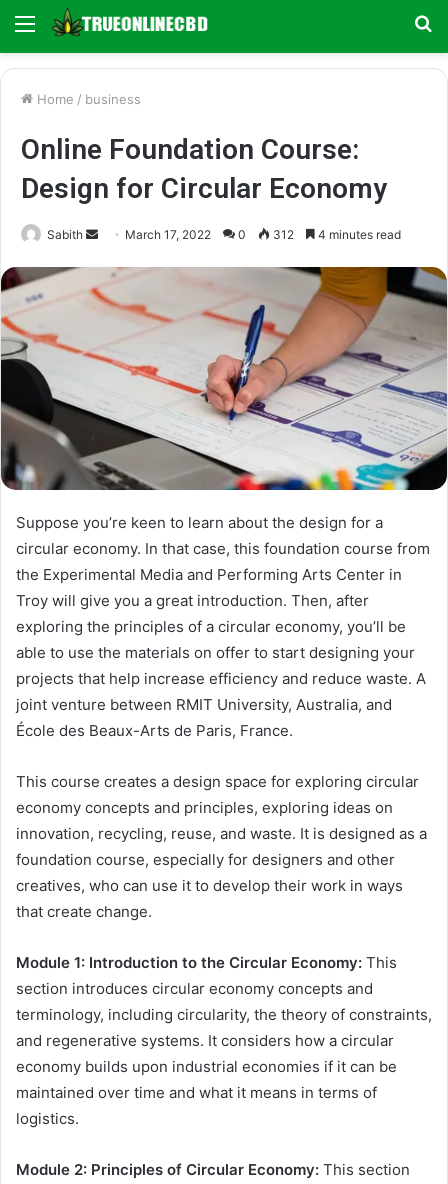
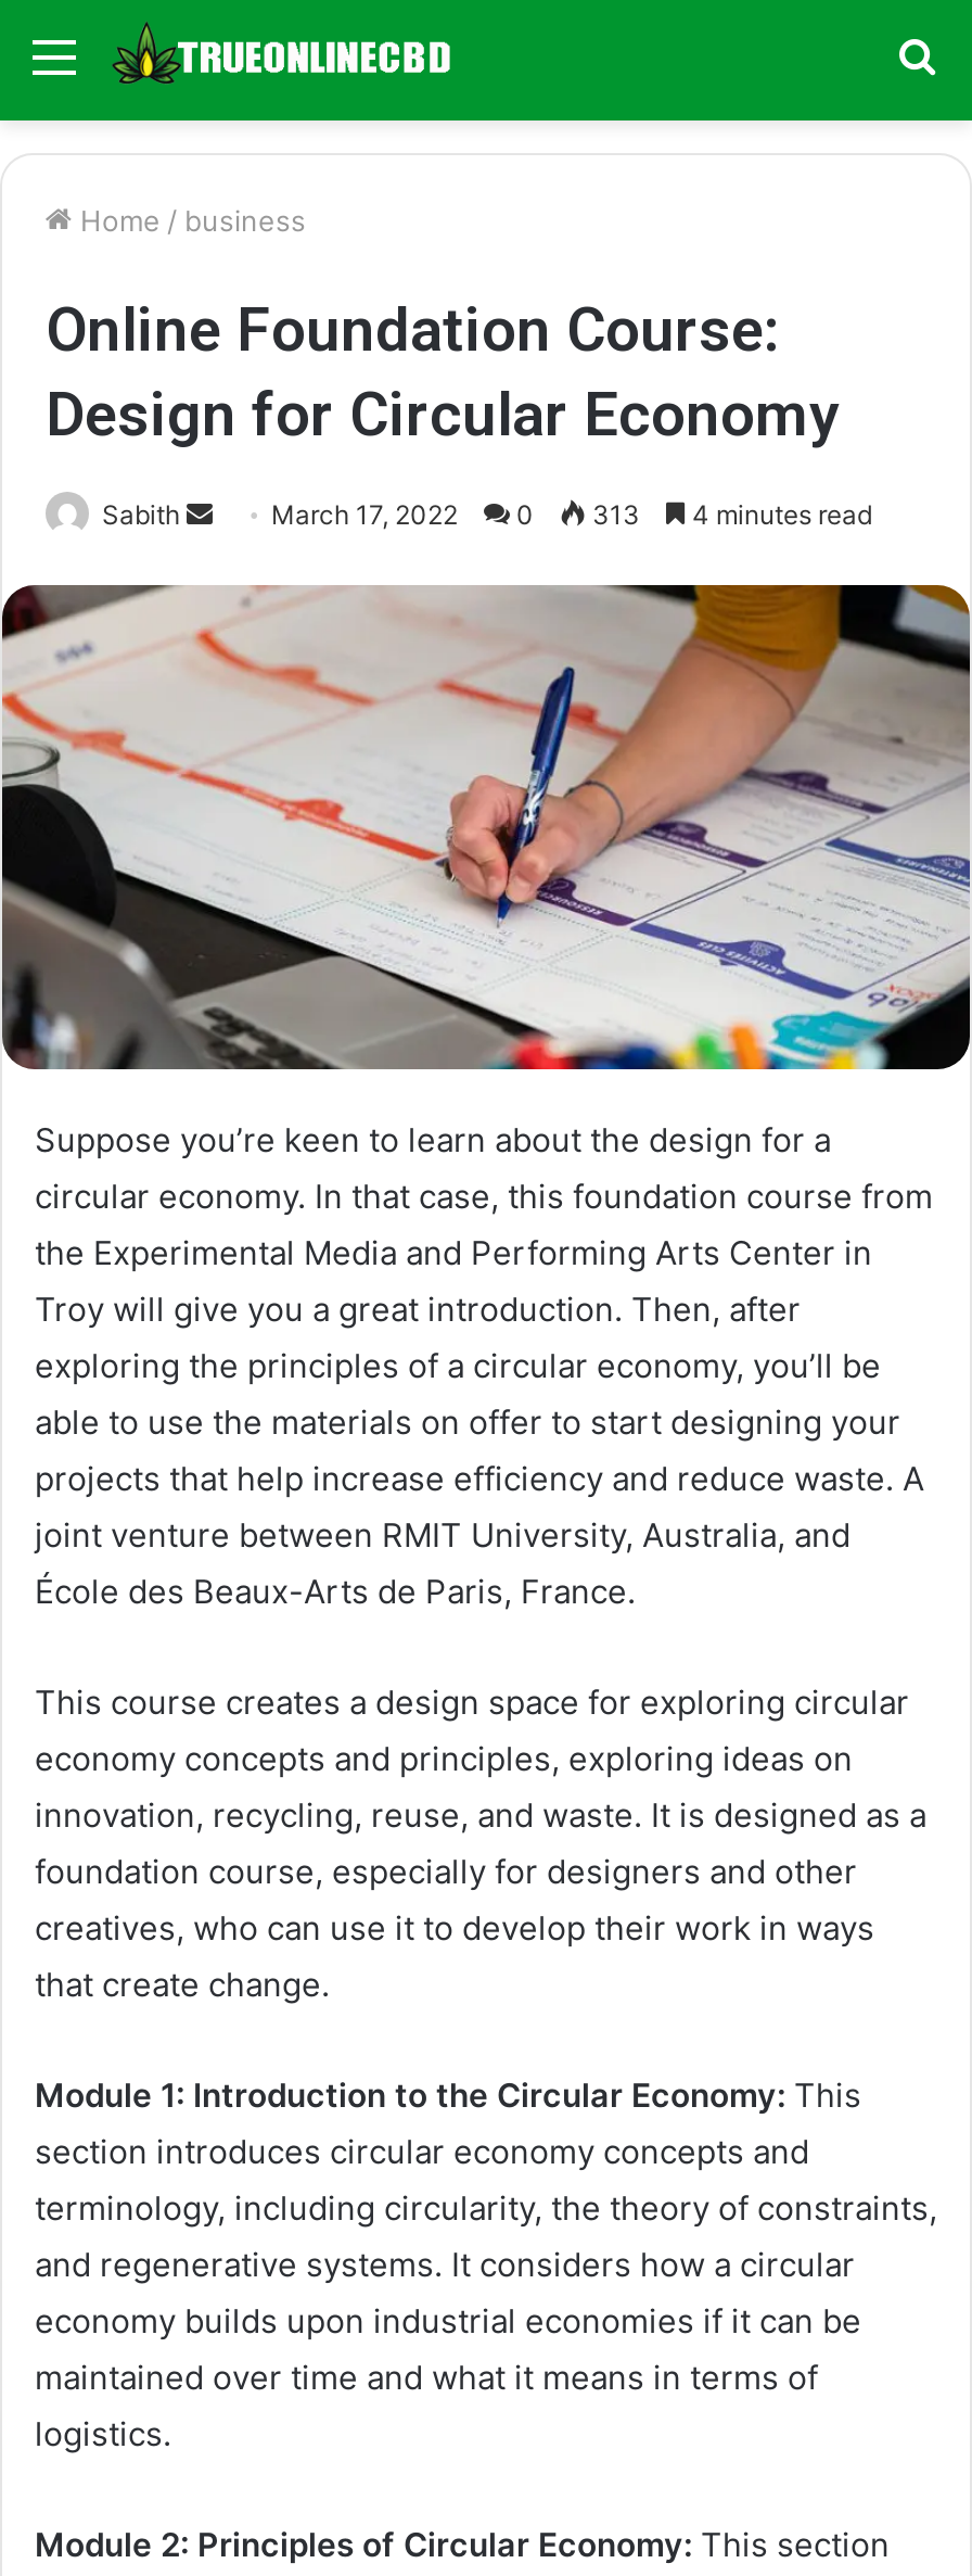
- 312
+ 313
